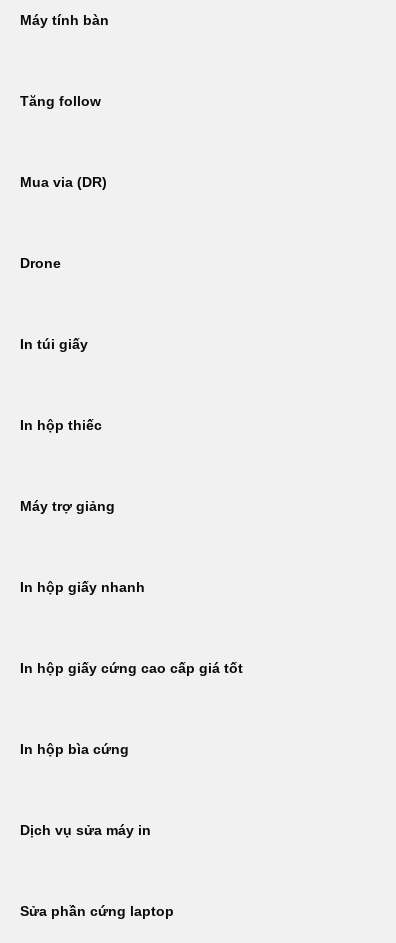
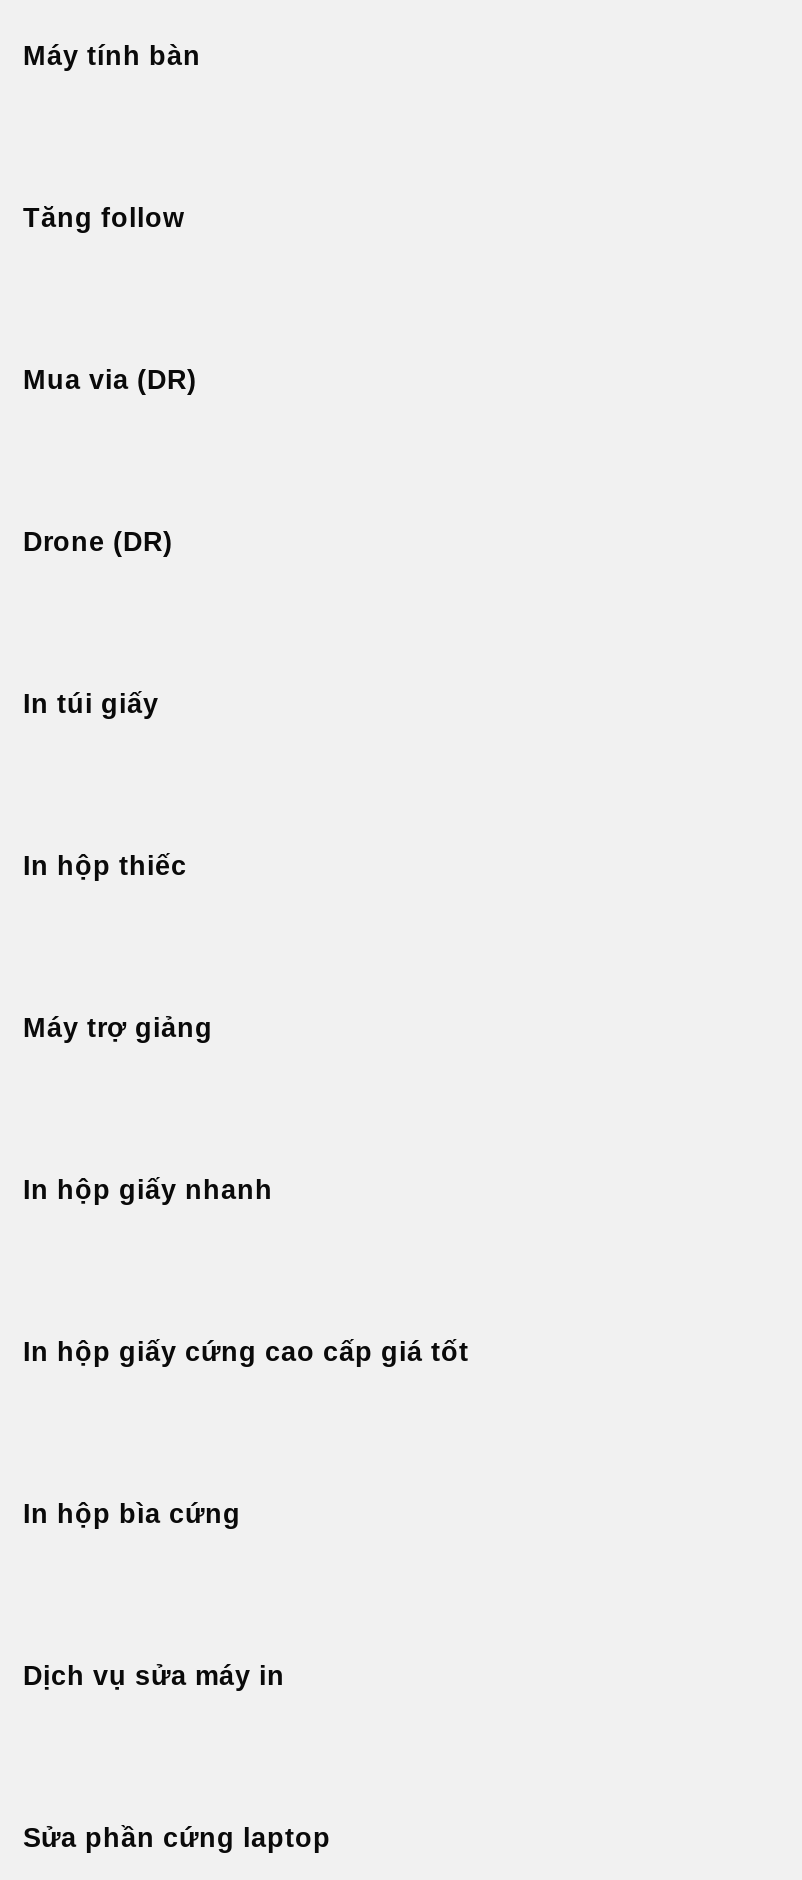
- Drone
+ Drone (DR)
